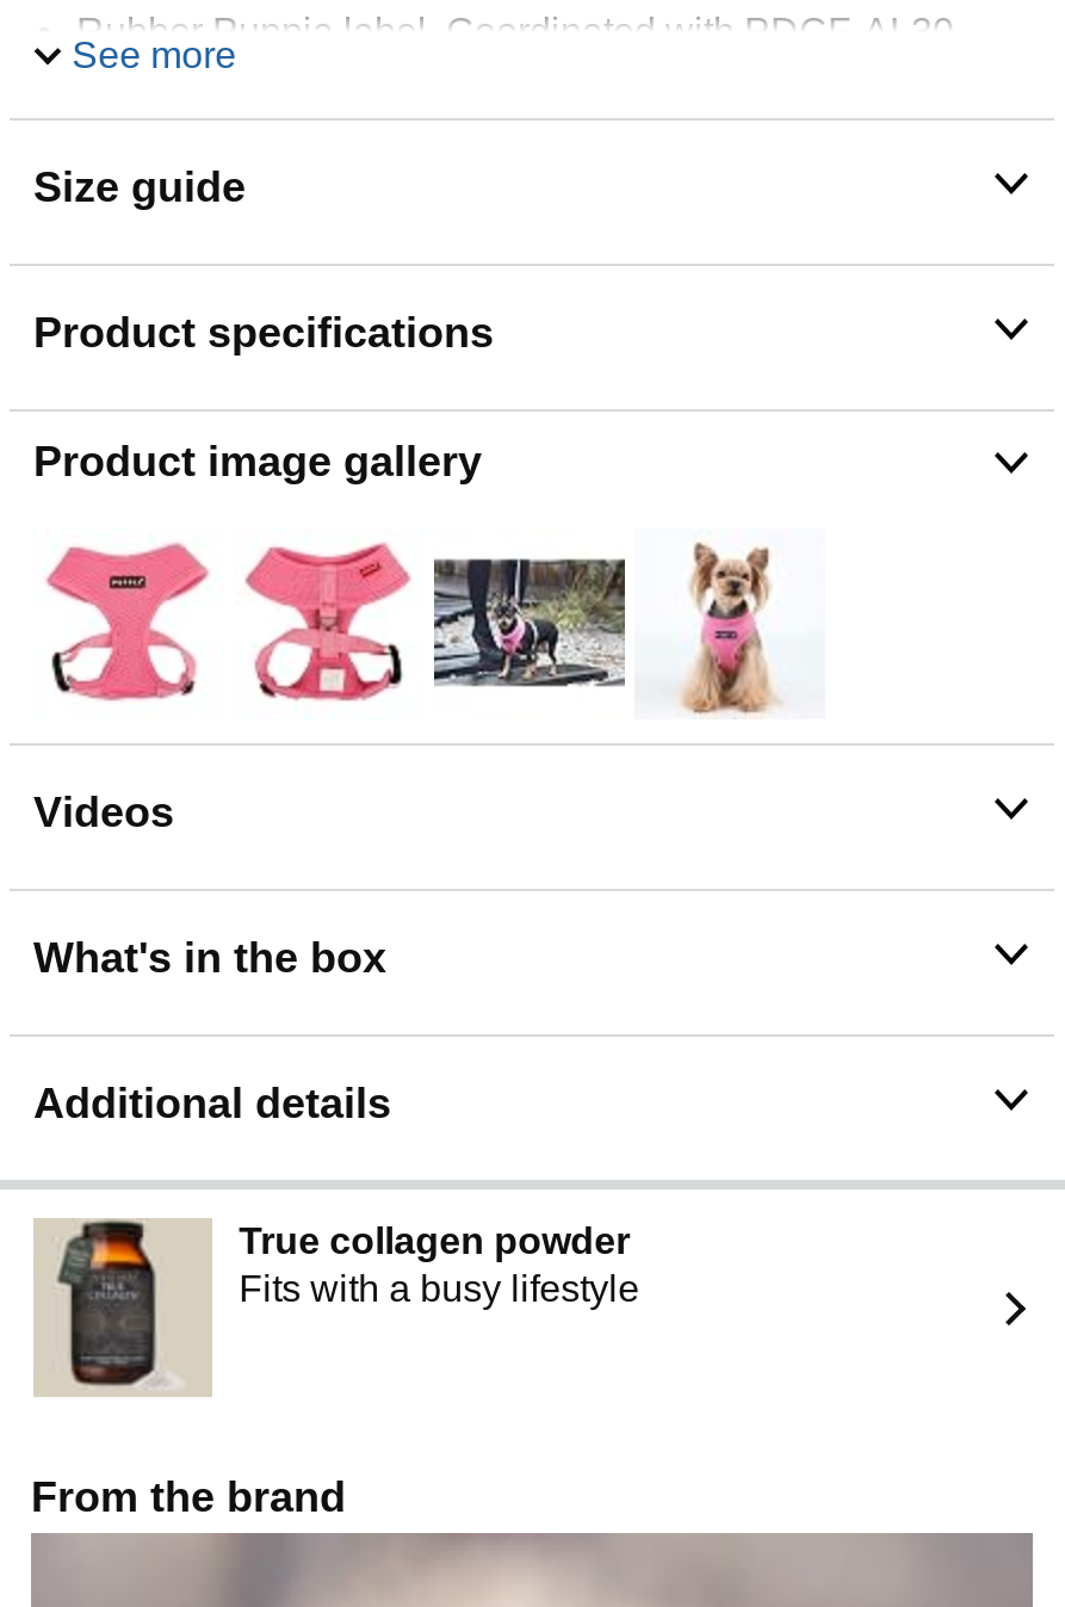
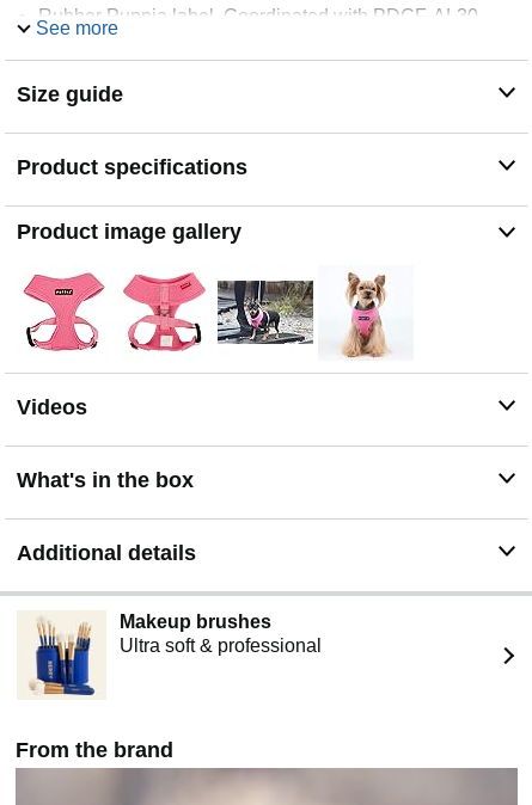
- [image]
- True collagen powder
- Fits with a busy lifestyle
+ [image]
+ Makeup brushes
+ Ultra soft & professional
